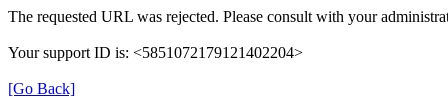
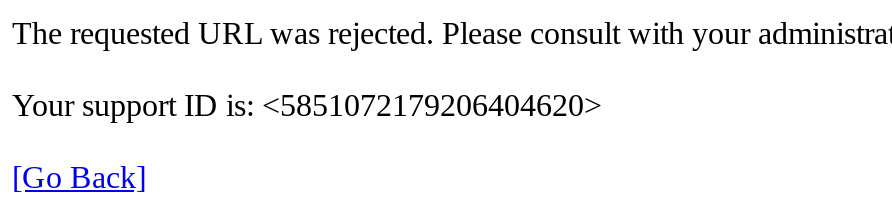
- Your support ID is: <5851072179121402204>
+ Your support ID is: <5851072179206404620>
